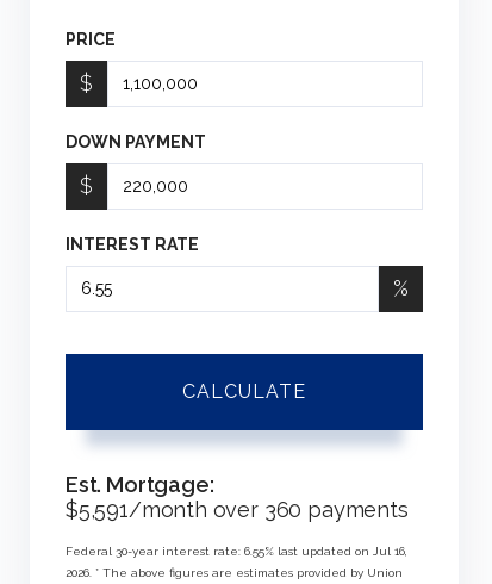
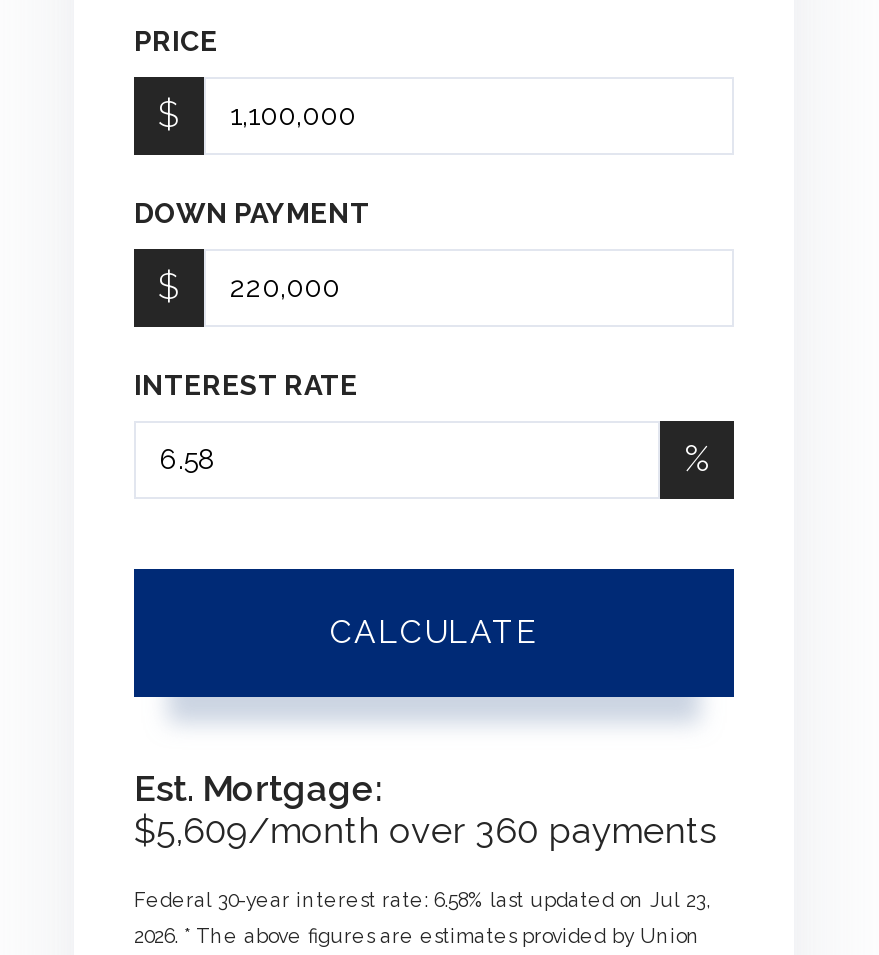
- $5,591/month over 360 payments
+ $5,609/month over 360 payments

- Federal 30-year interest rate: 6.55% last updated on Jul 16,
+ Federal 30-year interest rate: 6.58% last updated on Jul 23,
